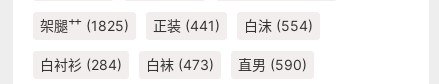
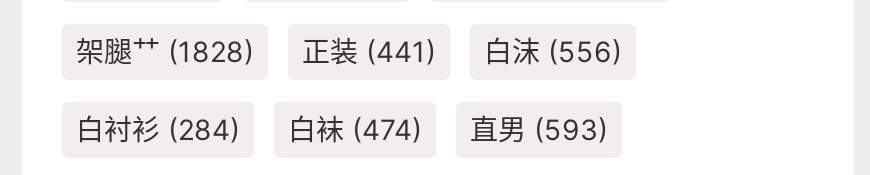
- 架腿艹(1825)
+ 架腿艹(1828)

- 白沫(554)
+ 白沫(556)

- 白袜(473)
+ 白袜(474)

- 直男(590)
+ 直男(593)
